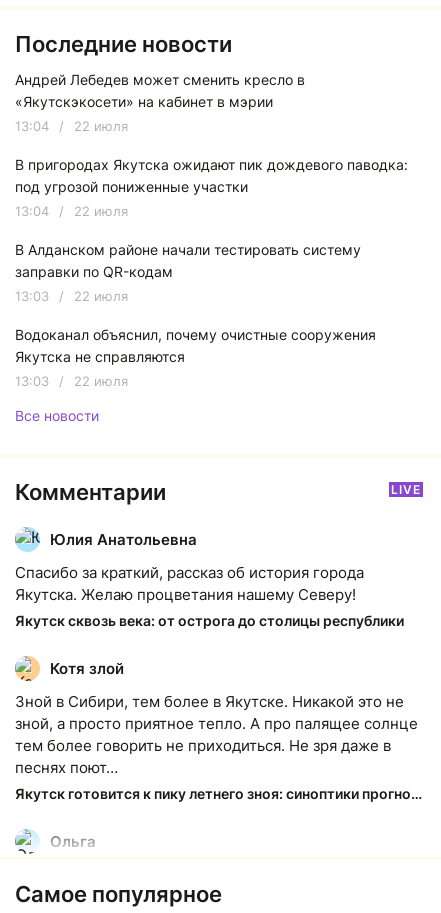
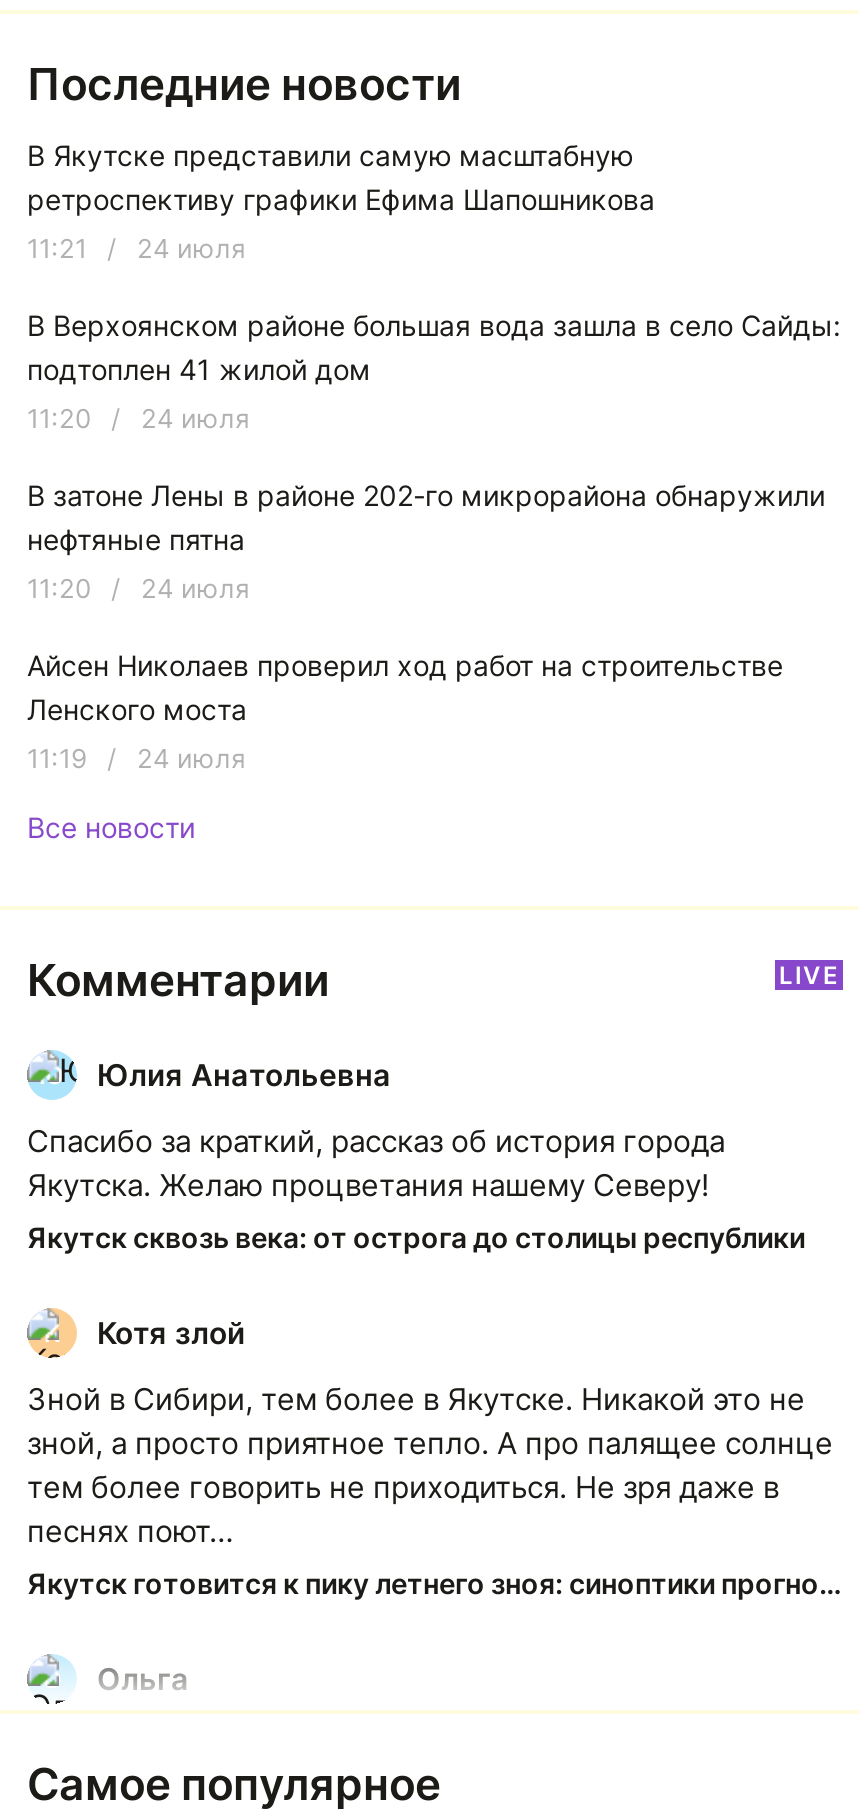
- Андрей Лебедев может сменить кресло в
- «Якутскэкосети» на кабинет в мэрии
+ В Якутске представили самую масштабную
+ ретроспективу графики Ефима Шапошникова

- 13:04 / 22 июля
+ 11:21 / 24 июля

- В пригородах Якутска ожидают пик дождевого паводка:
- под угрозой пониженные участки
+ В Верхоянском районе большая вода зашла в село Сайды:
+ подтоплен 41 жилой дом

- 13:04 / 22 июля
+ 11:20 / 24 июля

- В Алданском районе начали тестировать систему
- заправки по QR-кодам
+ В затоне Лены в районе 202-го микрорайона обнаружили
+ нефтяные пятна

- 13:03 / 22 июля
+ 11:20 / 24 июля

- Водоканал объяснил, почему очистные сооружения
- Якутска не справляются
+ Айсен Николаев проверил ход работ на строительстве
+ Ленского моста

- 13:03 / 22 июля
+ 11:19 / 24 июля
